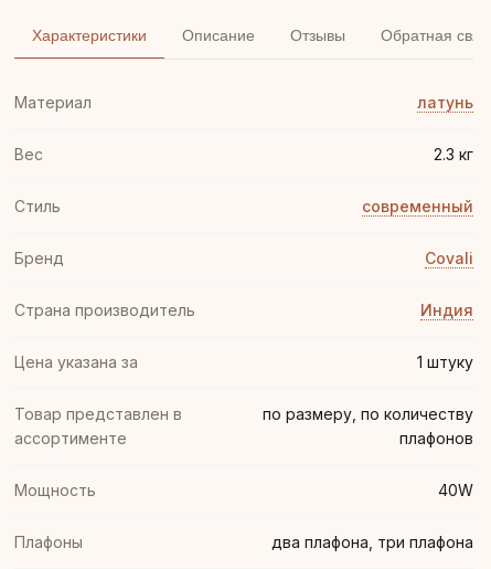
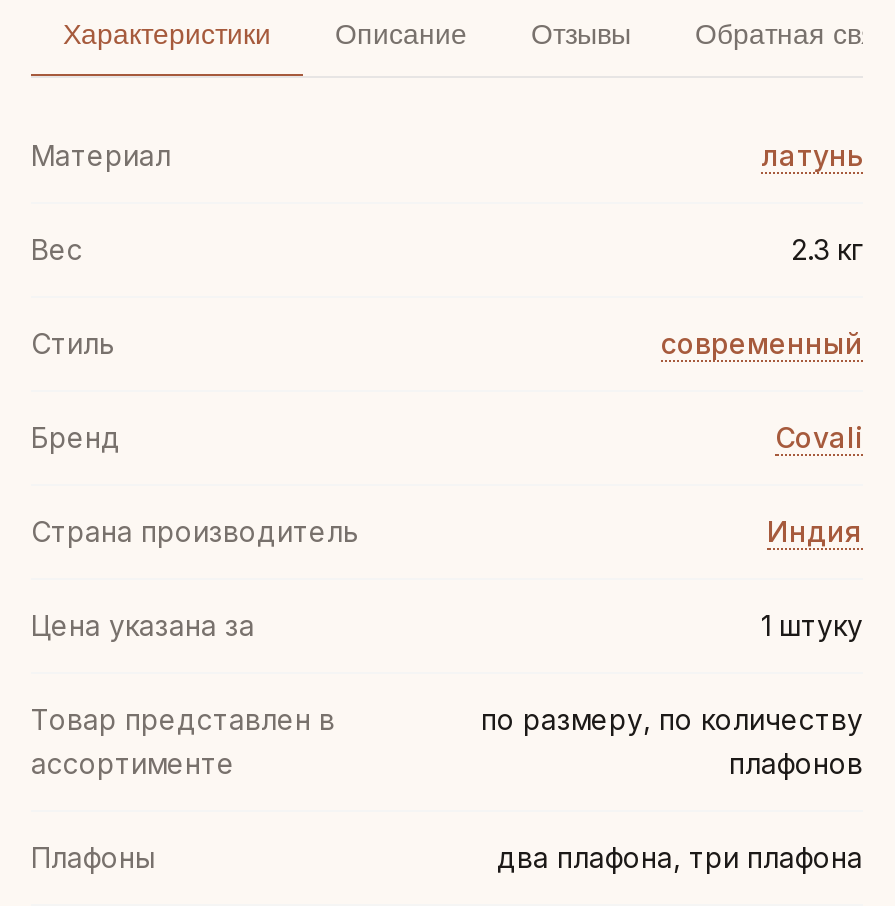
- Мощность
- 40W
